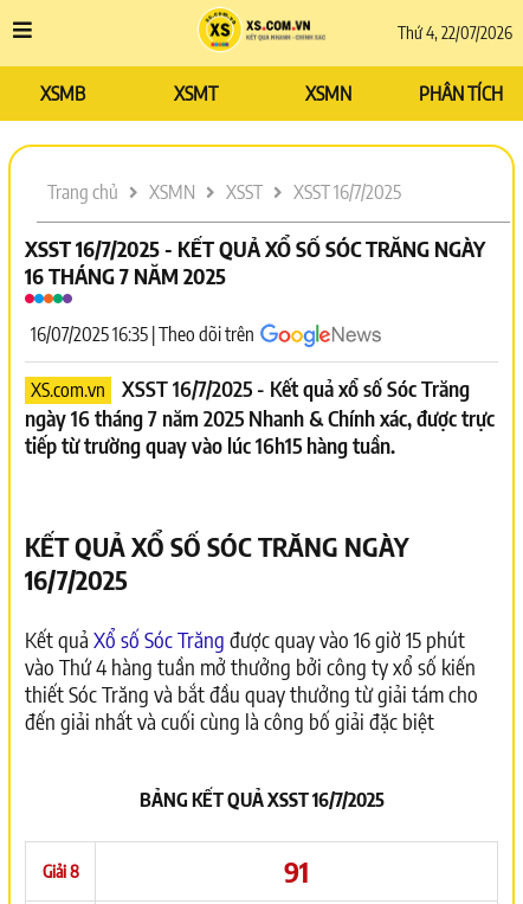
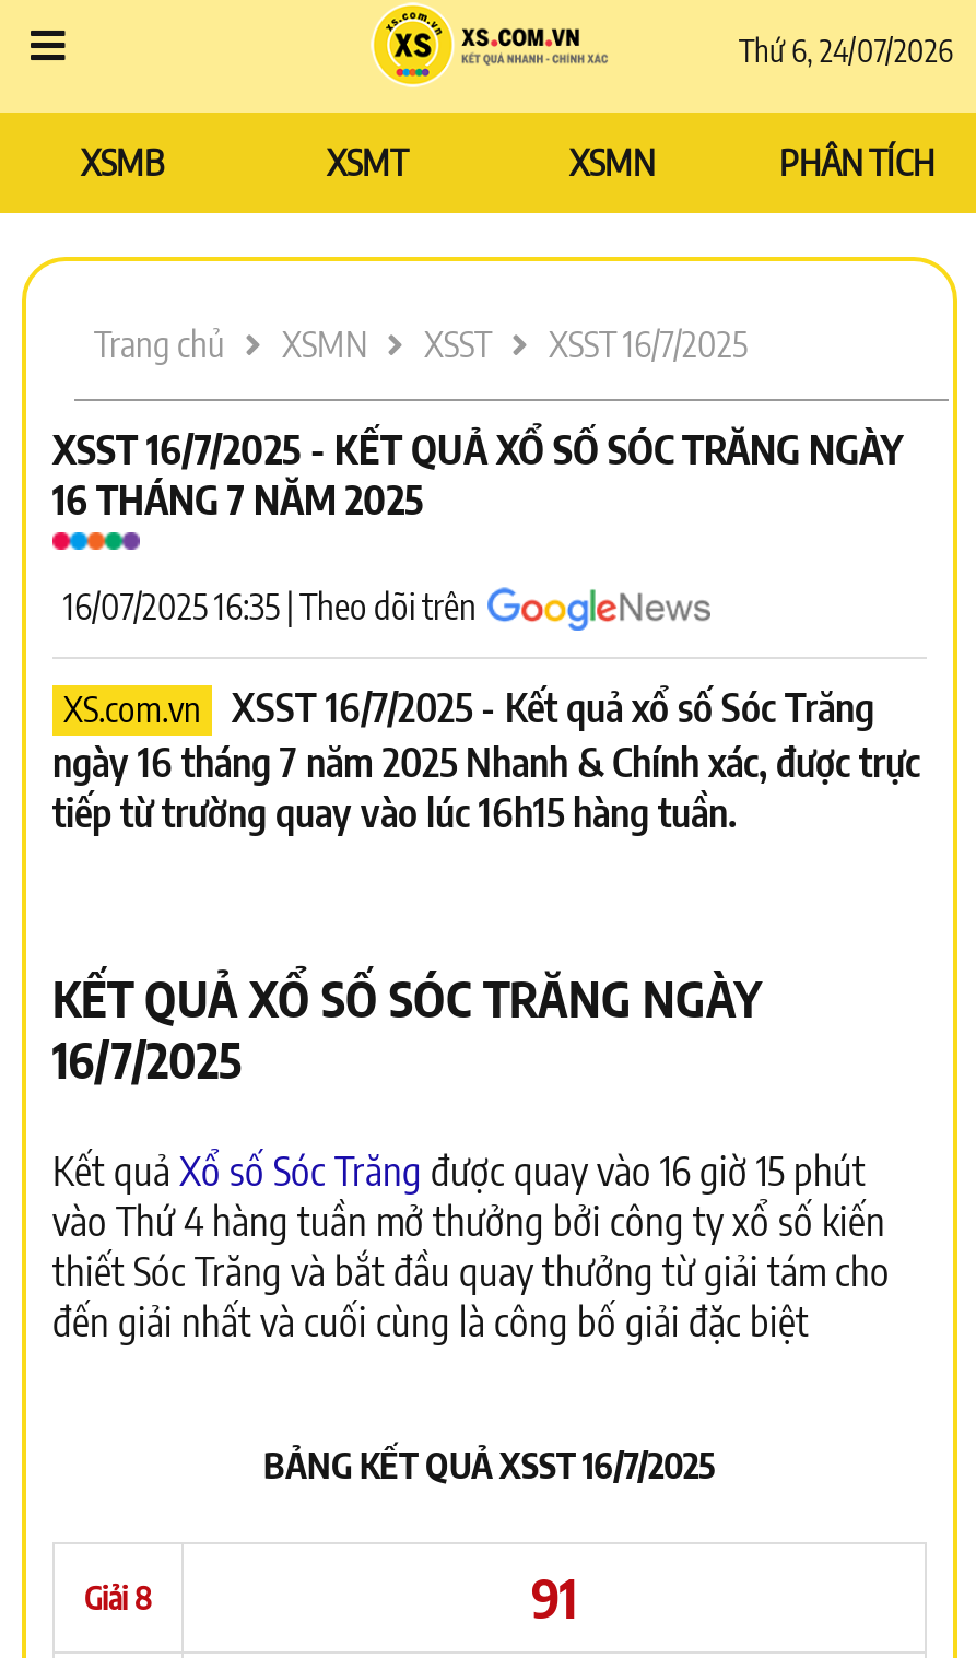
- Thứ 4, 22/07/2026
+ Thứ 6, 24/07/2026
